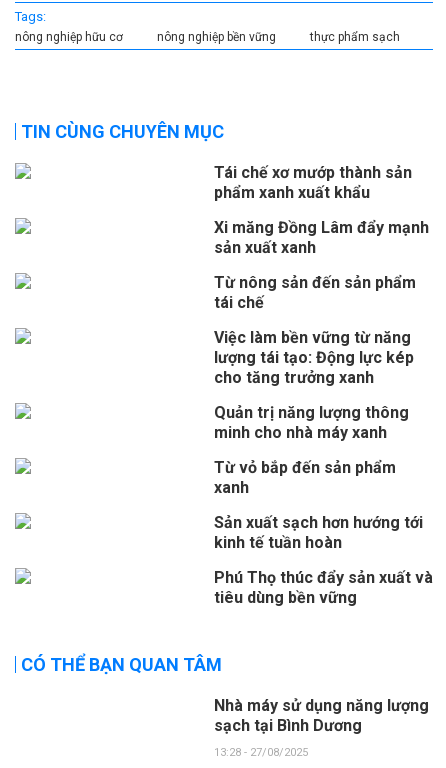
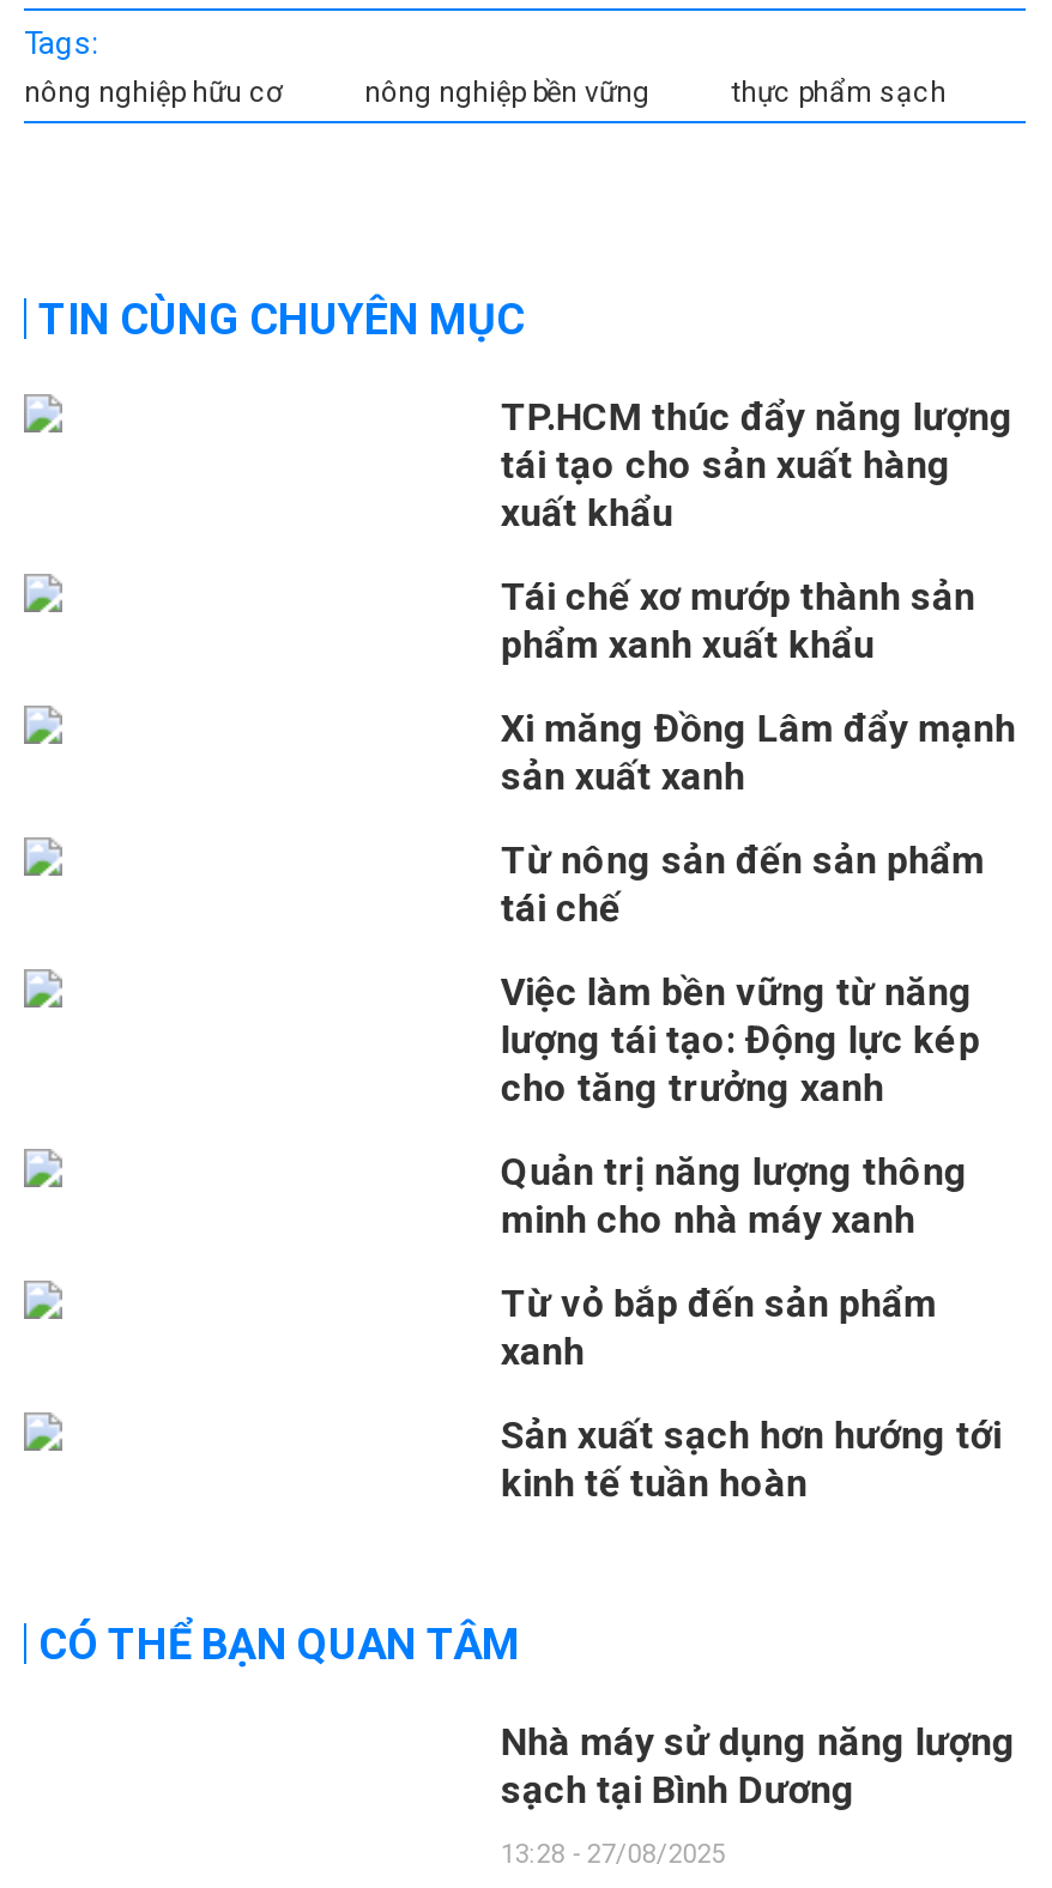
+ TP.HCM thúc đẩy năng lượng
+ tái tạo cho sản xuất hàng
+ xuất khẩu

moved down: Tái chế xơ mướp thành sản | phẩm xanh xuất khẩu | Xi măng Đồng Lâm đẩy mạnh | ... | Sản xuất sạch hơn hướng tới | kinh tế tuần hoàn

- Phú Thọ thúc đẩy sản xuất và
- tiêu dùng bền vững
